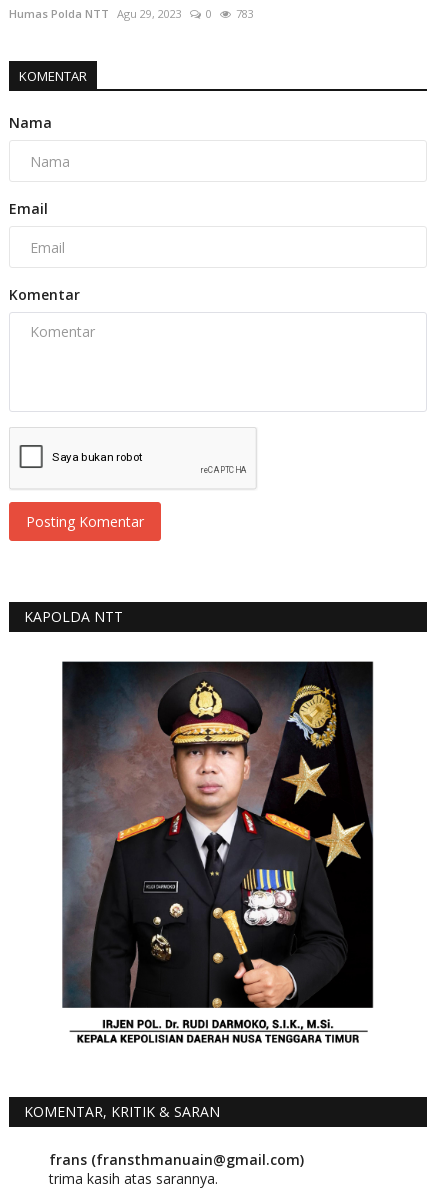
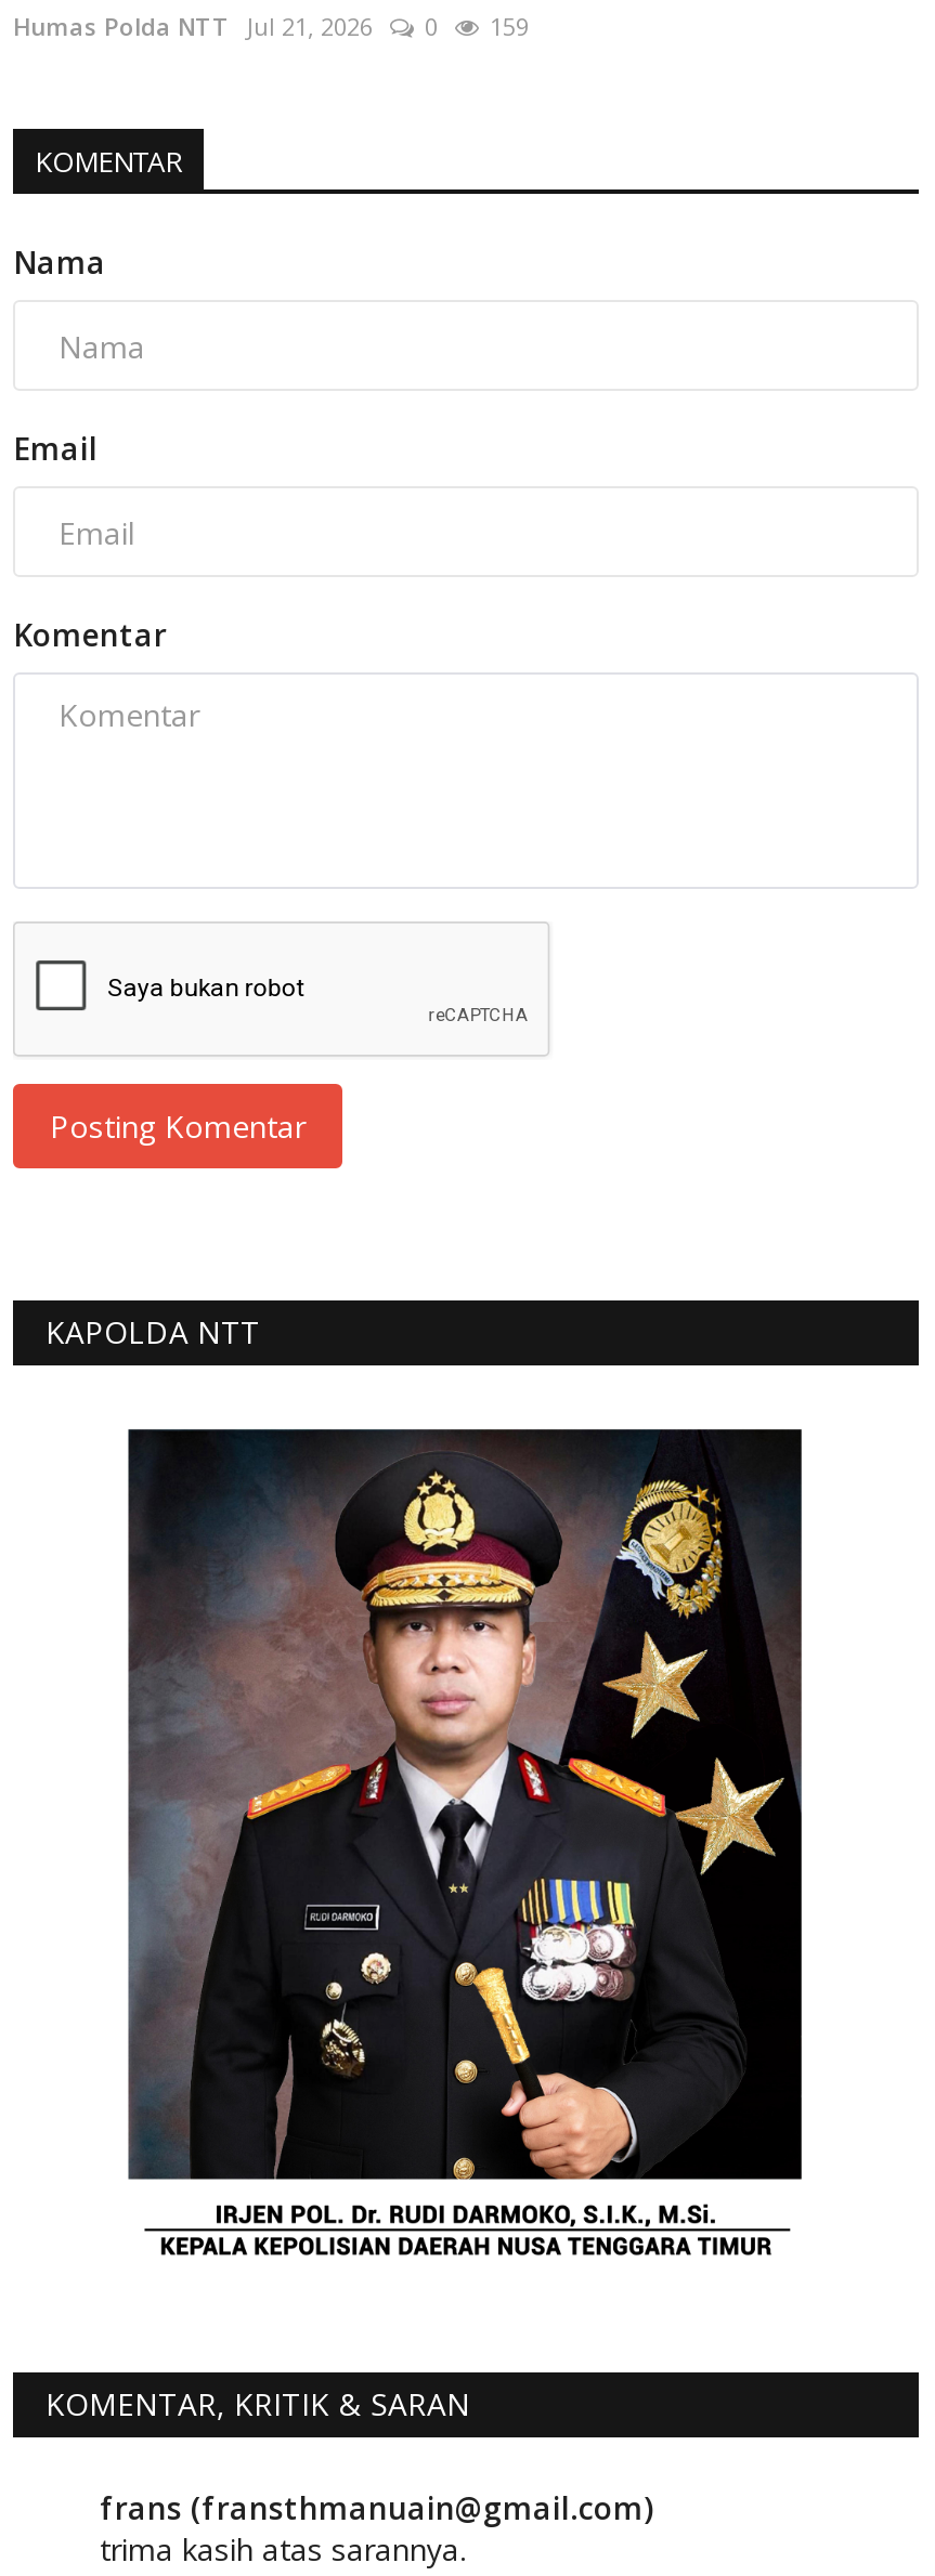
- Humas Polda NTT Agu 29, 2023
+ Humas Polda NTT Jul 21, 2026

- 783
+ 159
